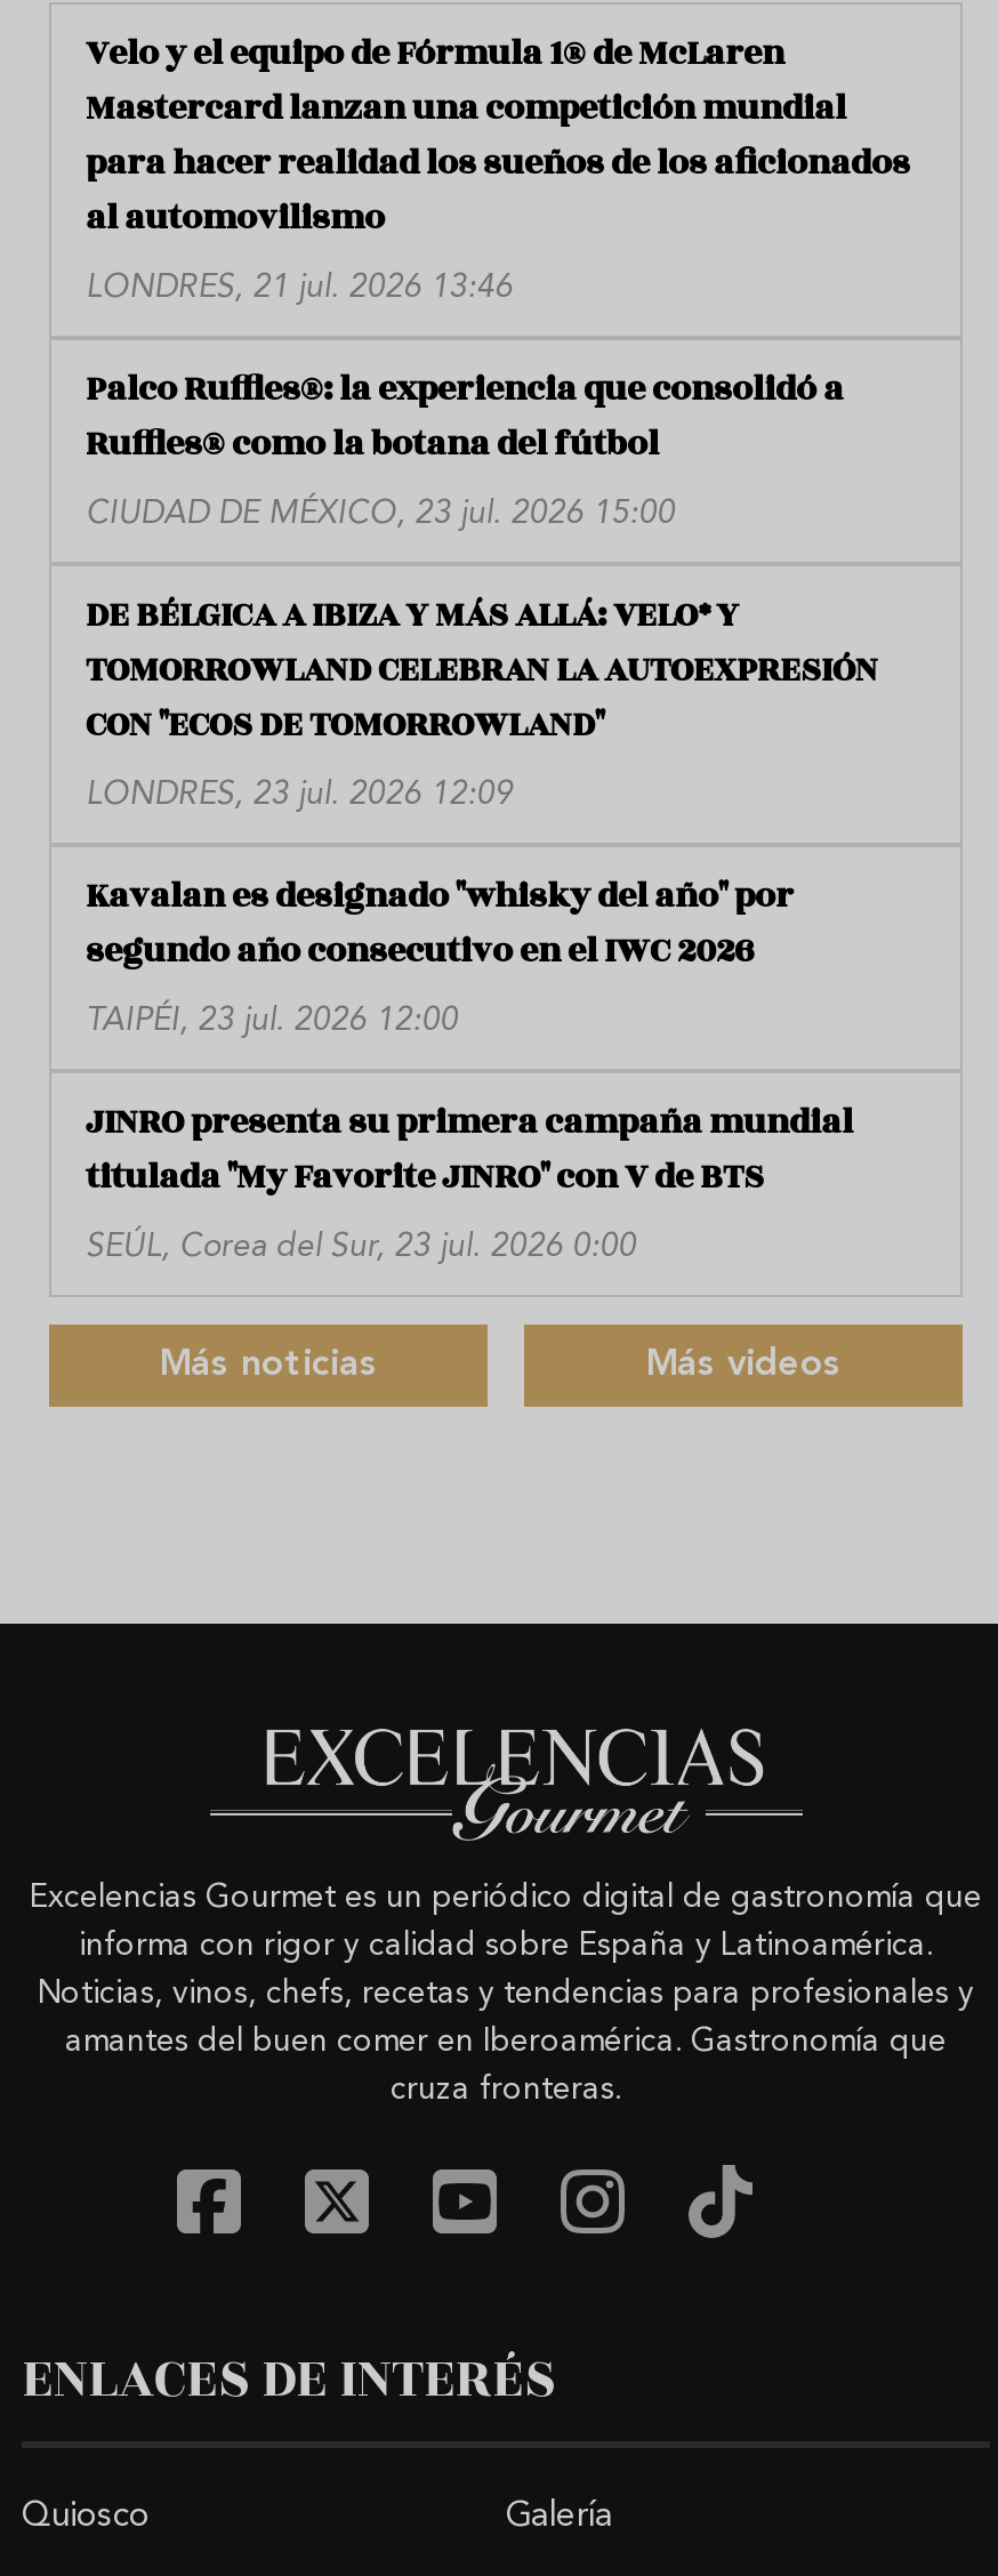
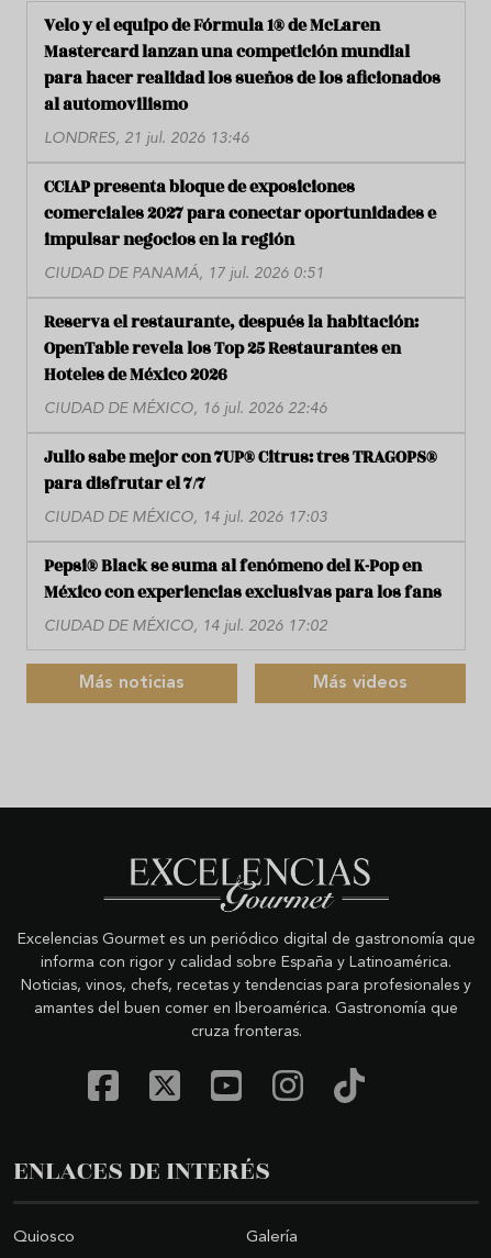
- Palco Ruffles®: la experiencia que consolidó a
- Ruffles® como la botana del fútbol
+ CCIAP presenta bloque de exposiciones
+ comerciales 2027 para conectar oportunidades e
+ impulsar negocios en la región

- CIUDAD DE MÉXICO, 23 jul. 2026 15:00
+ CIUDAD DE PANAMÁ, 17 jul. 2026 0:51

- DE BÉLGICA A IBIZA Y MÁS ALLÁ: VELO* Y
- TOMORROWLAND CELEBRAN LA AUTOEXPRESIÓN
- CON "ECOS DE TOMORROWLAND"
+ Reserva el restaurante, después la habitación:
+ OpenTable revela los Top 25 Restaurantes en
+ Hoteles de México 2026

- LONDRES, 23 jul. 2026 12:09
+ CIUDAD DE MÉXICO, 16 jul. 2026 22:46

- Kavalan es designado "whisky del año" por
- segundo año consecutivo en el IWC 2026
+ Julio sabe mejor con 7UP® Citrus: tres TRAGOPS®
+ para disfrutar el 7/7

- TAIPÉI, 23 jul. 2026 12:00
+ CIUDAD DE MÉXICO, 14 jul. 2026 17:03

- JINRO presenta su primera campaña mundial
- titulada "My Favorite JINRO" con V de BTS
+ Pepsi® Black se suma al fenómeno del K-Pop en
+ México con experiencias exclusivas para los fans

- SEÚL, Corea del Sur, 23 jul. 2026 0:00
+ CIUDAD DE MÉXICO, 14 jul. 2026 17:02
